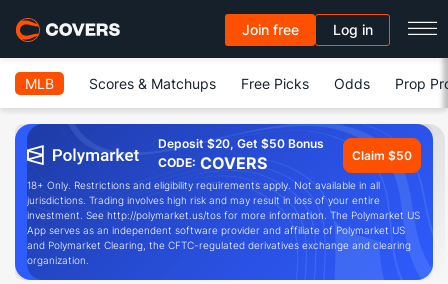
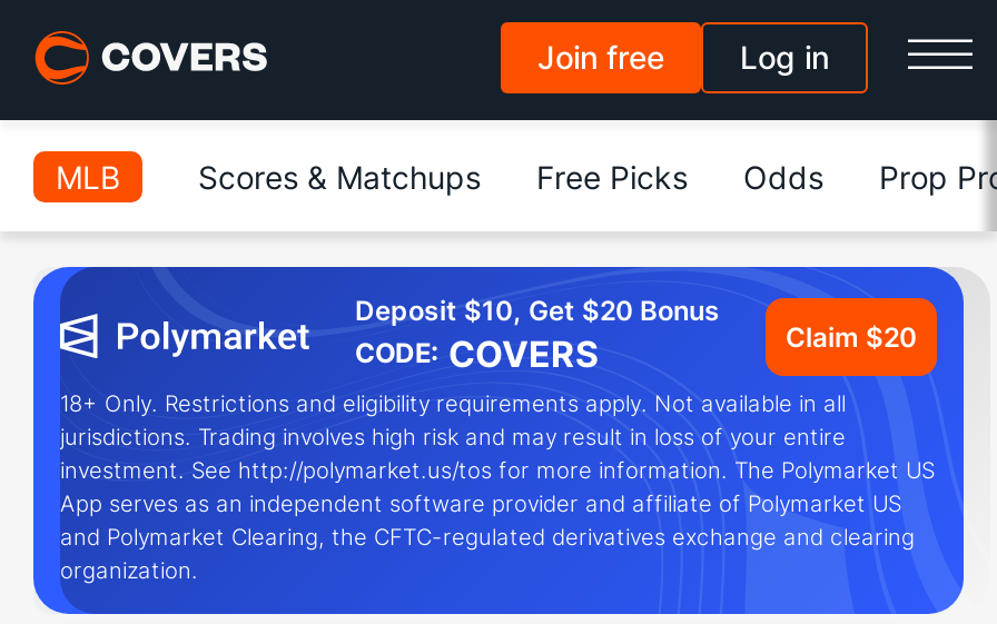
- Deposit $20, Get $50 Bonus
+ Deposit $10, Get $20 Bonus

- Claim $50
+ Claim $20
